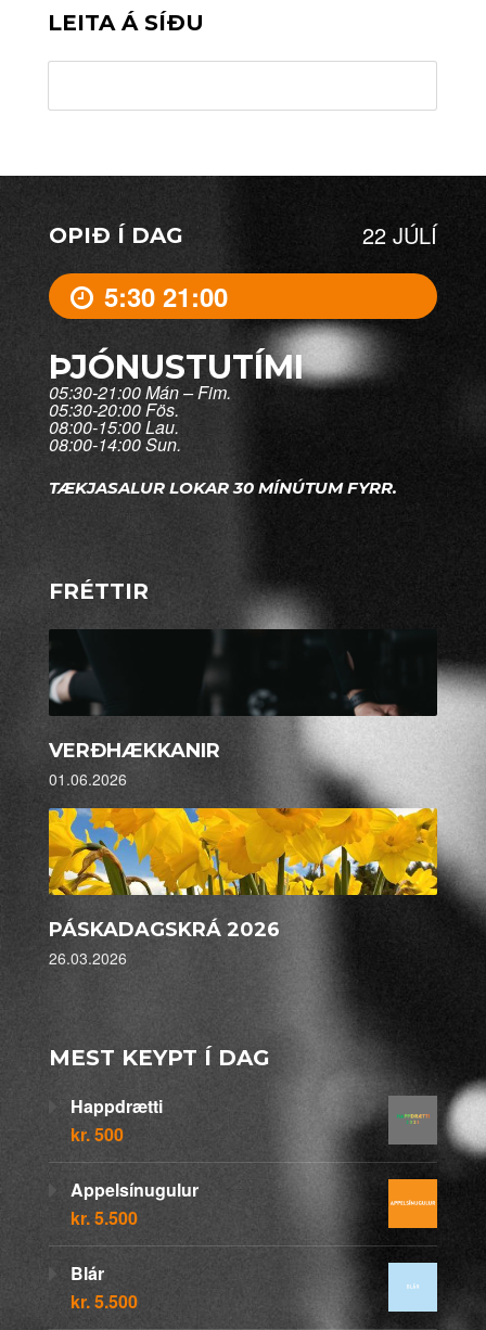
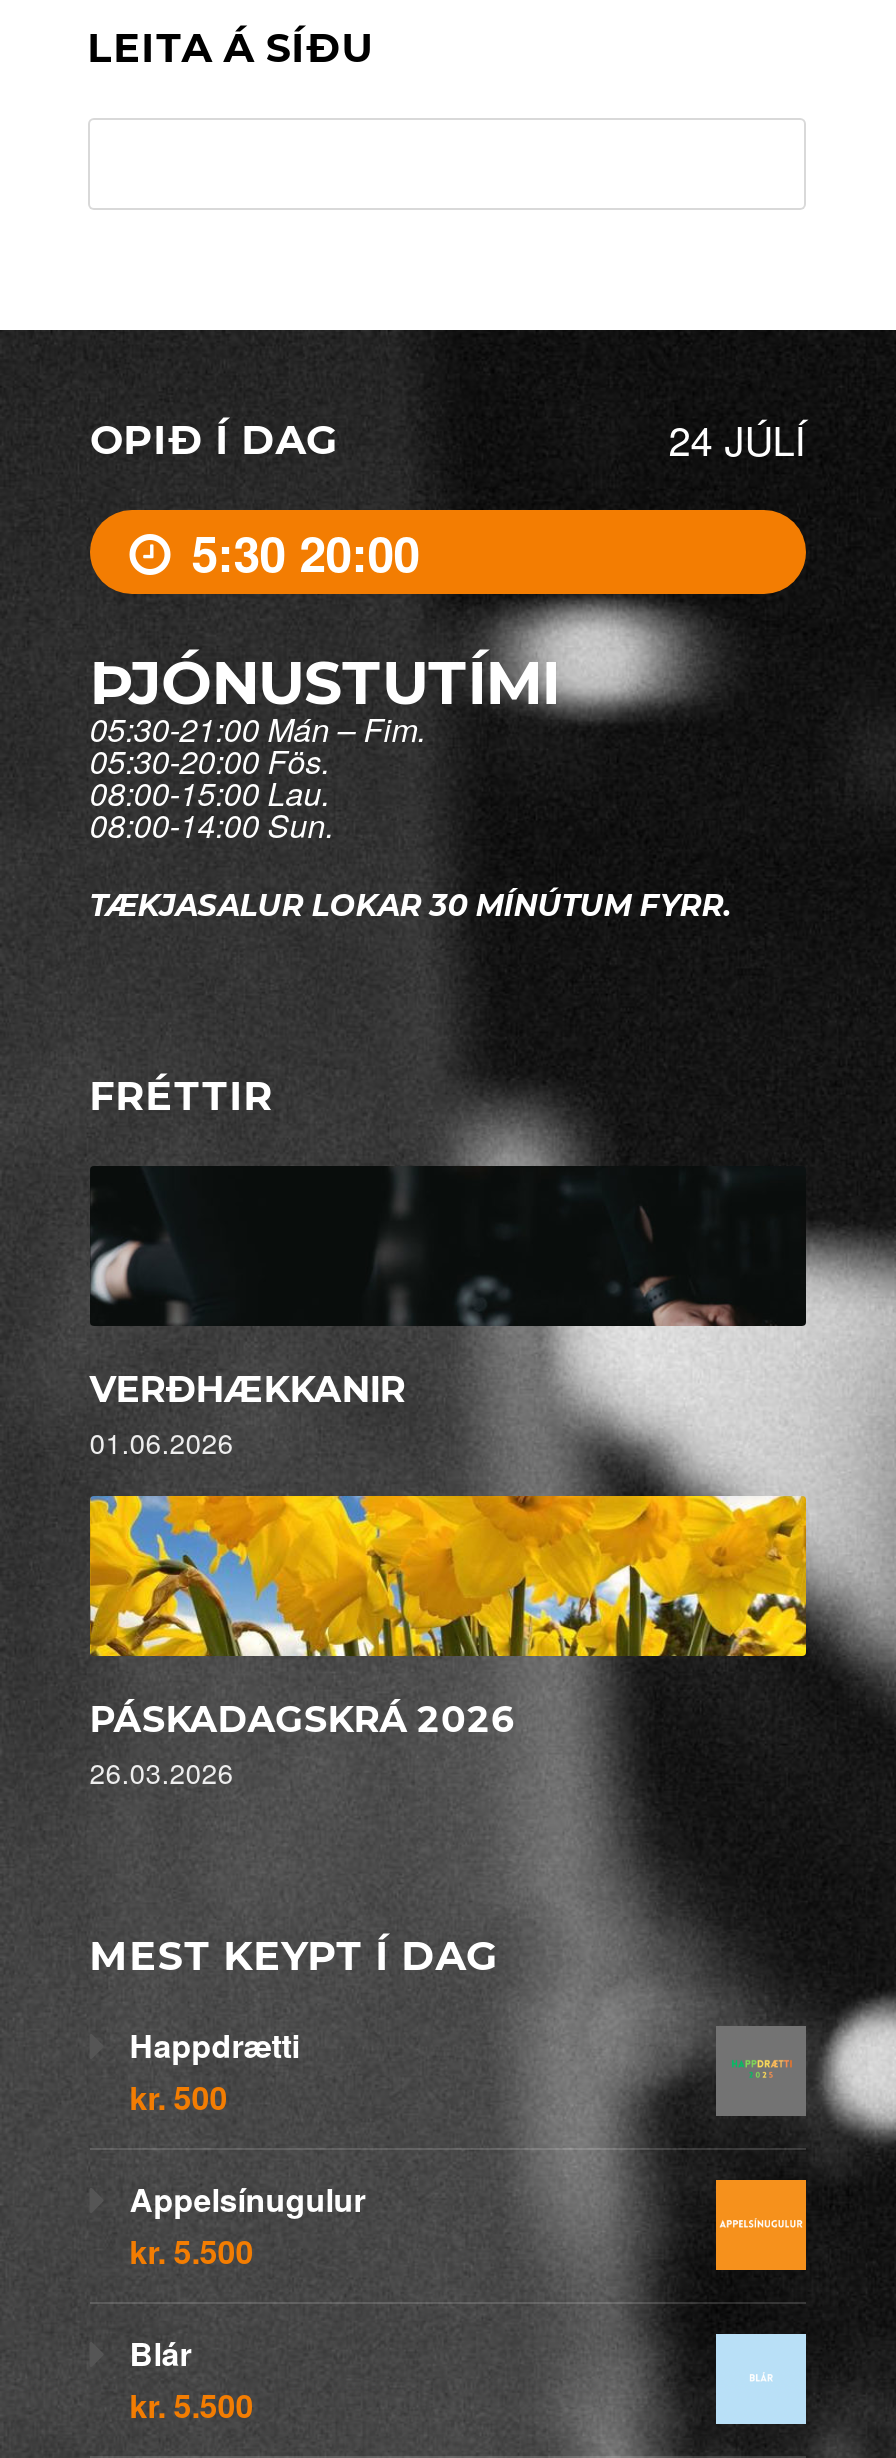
- 22 JÚLÍ
+ 24 JÚLÍ

- 5:30 21:00
+ 5:30 20:00
